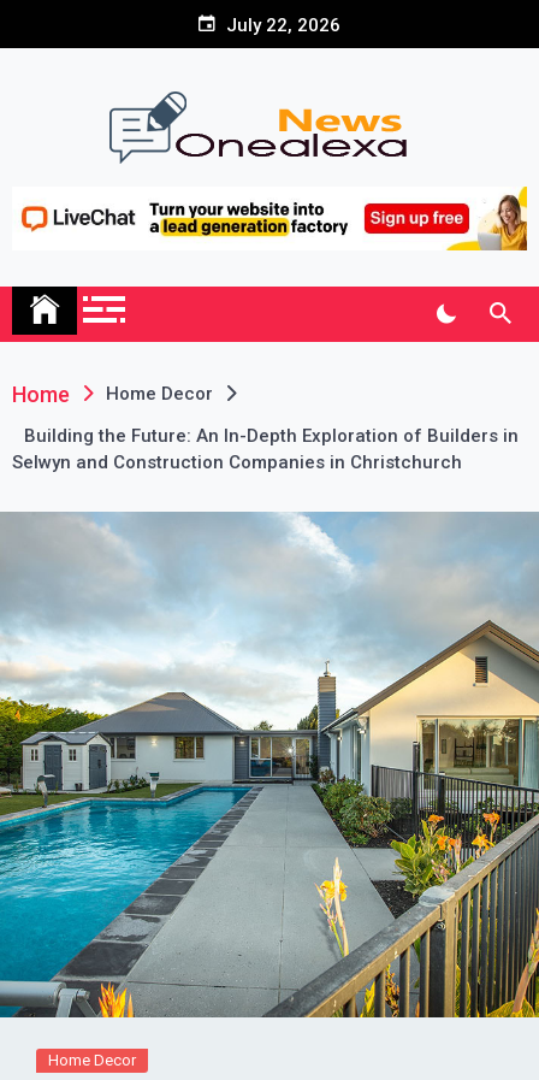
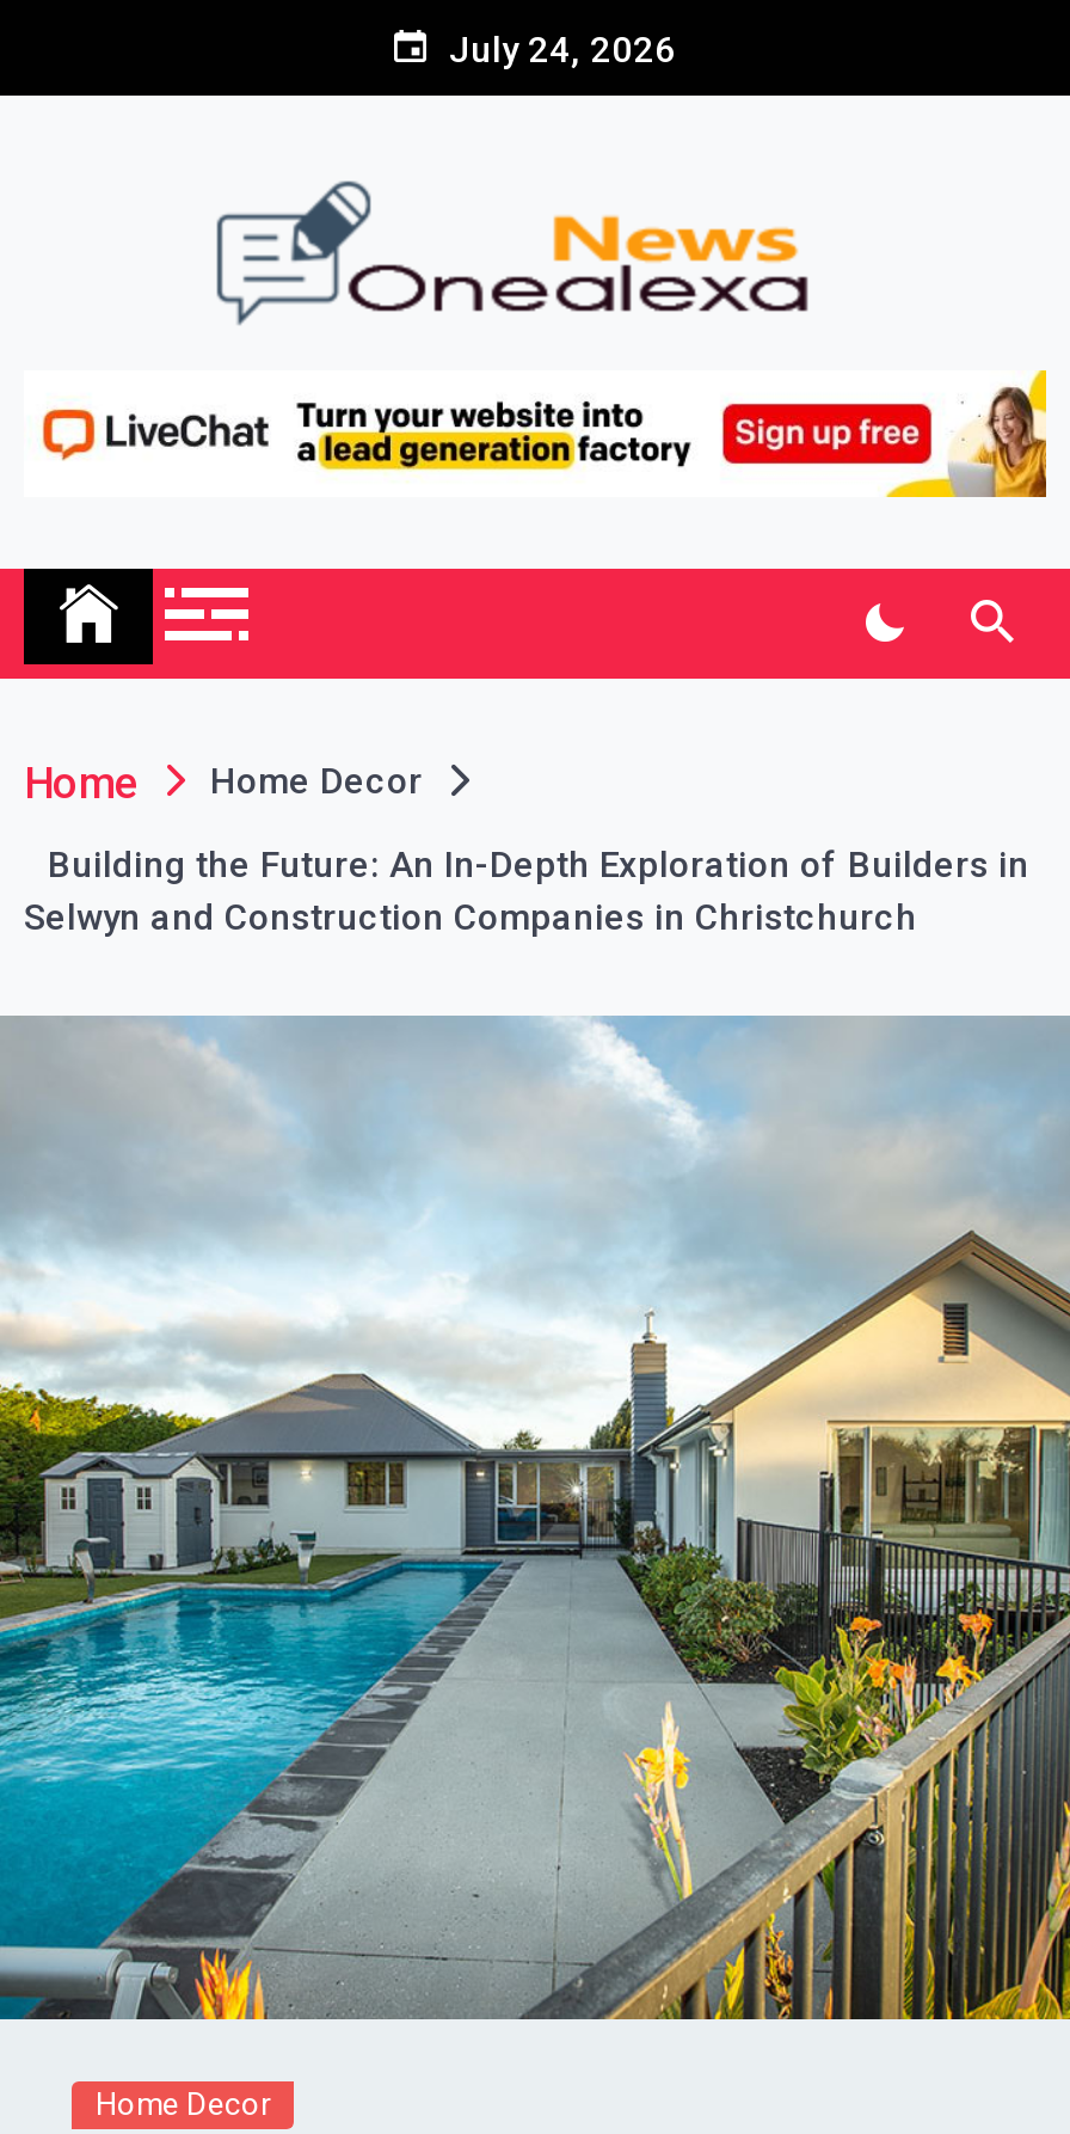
- July 22, 2026
+ July 24, 2026
